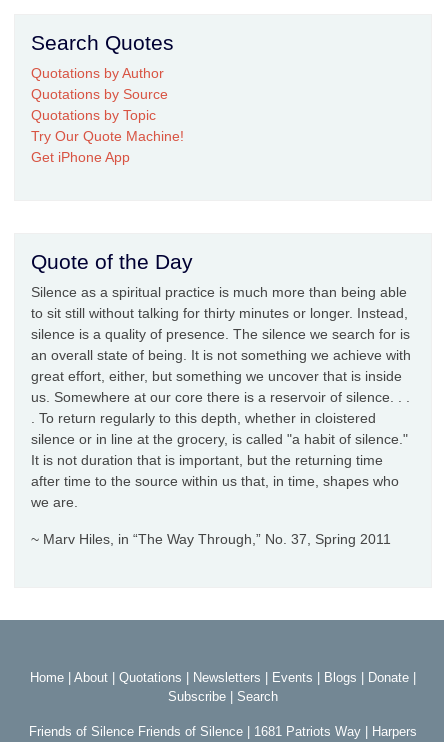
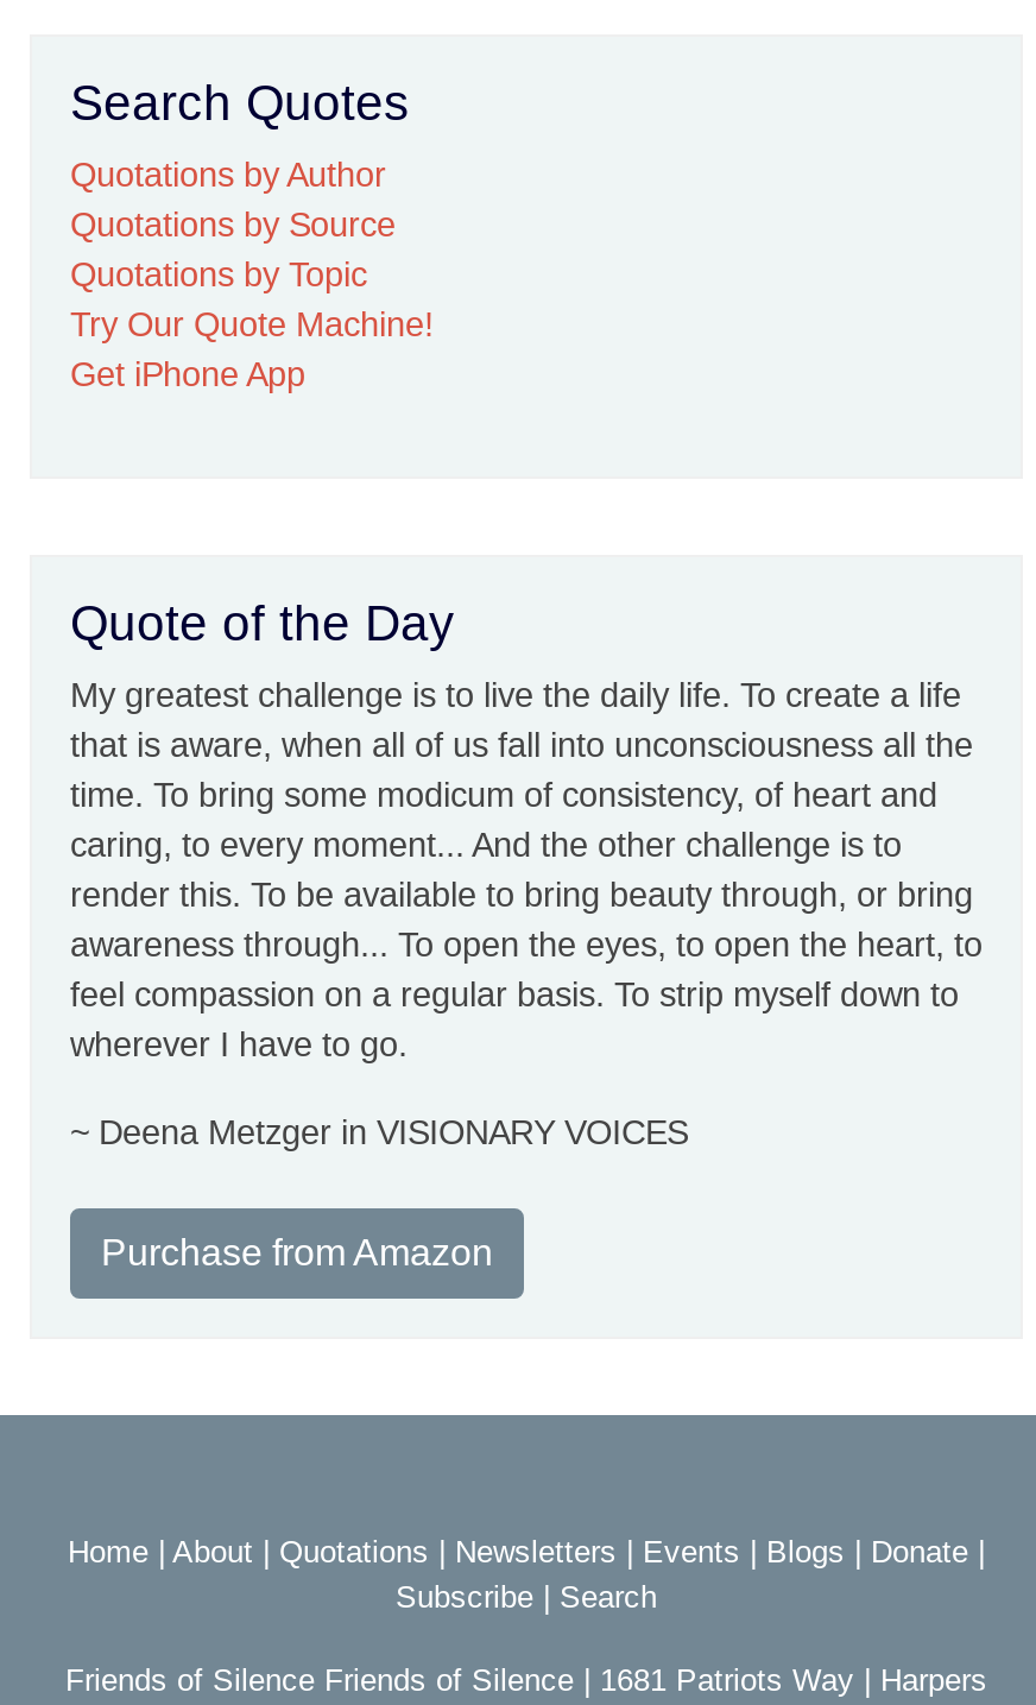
- Silence as a spiritual practice is much more than being able
- to sit still without talking for thirty minutes or longer. Instead,
- silence is a quality of presence. The silence we search for is
- an overall state of being. It is not something we achieve with
- great effort, either, but something we uncover that is inside
- us. Somewhere at our core there is a reservoir of silence. . .
- . To return regularly to this depth, whether in cloistered
- silence or in line at the grocery, is called "a habit of silence."
- It is not duration that is important, but the returning time
- after time to the source within us that, in time, shapes who
- we are.
- ~ Marv Hiles, in “The Way Through,” No. 37, Spring 2011
+ My greatest challenge is to live the daily life. To create a life
+ that is aware, when all of us fall into unconsciousness all the
+ time. To bring some modicum of consistency, of heart and
+ caring, to every moment... And the other challenge is to
+ render this. To be available to bring beauty through, or bring
+ awareness through... To open the eyes, to open the heart, to
+ feel compassion on a regular basis. To strip myself down to
+ wherever I have to go.
+ ~ Deena Metzger in VISIONARY VOICES
+ Purchase from Amazon
